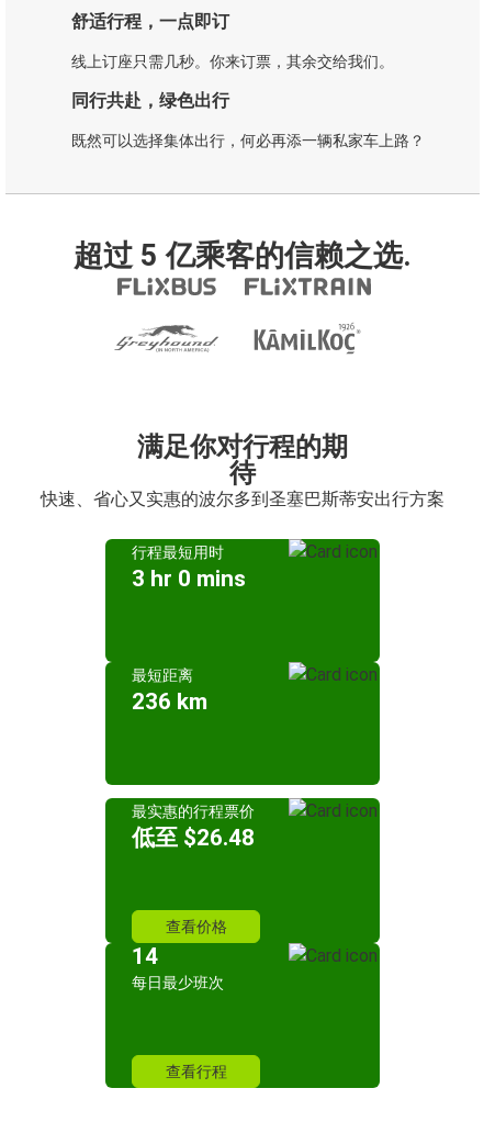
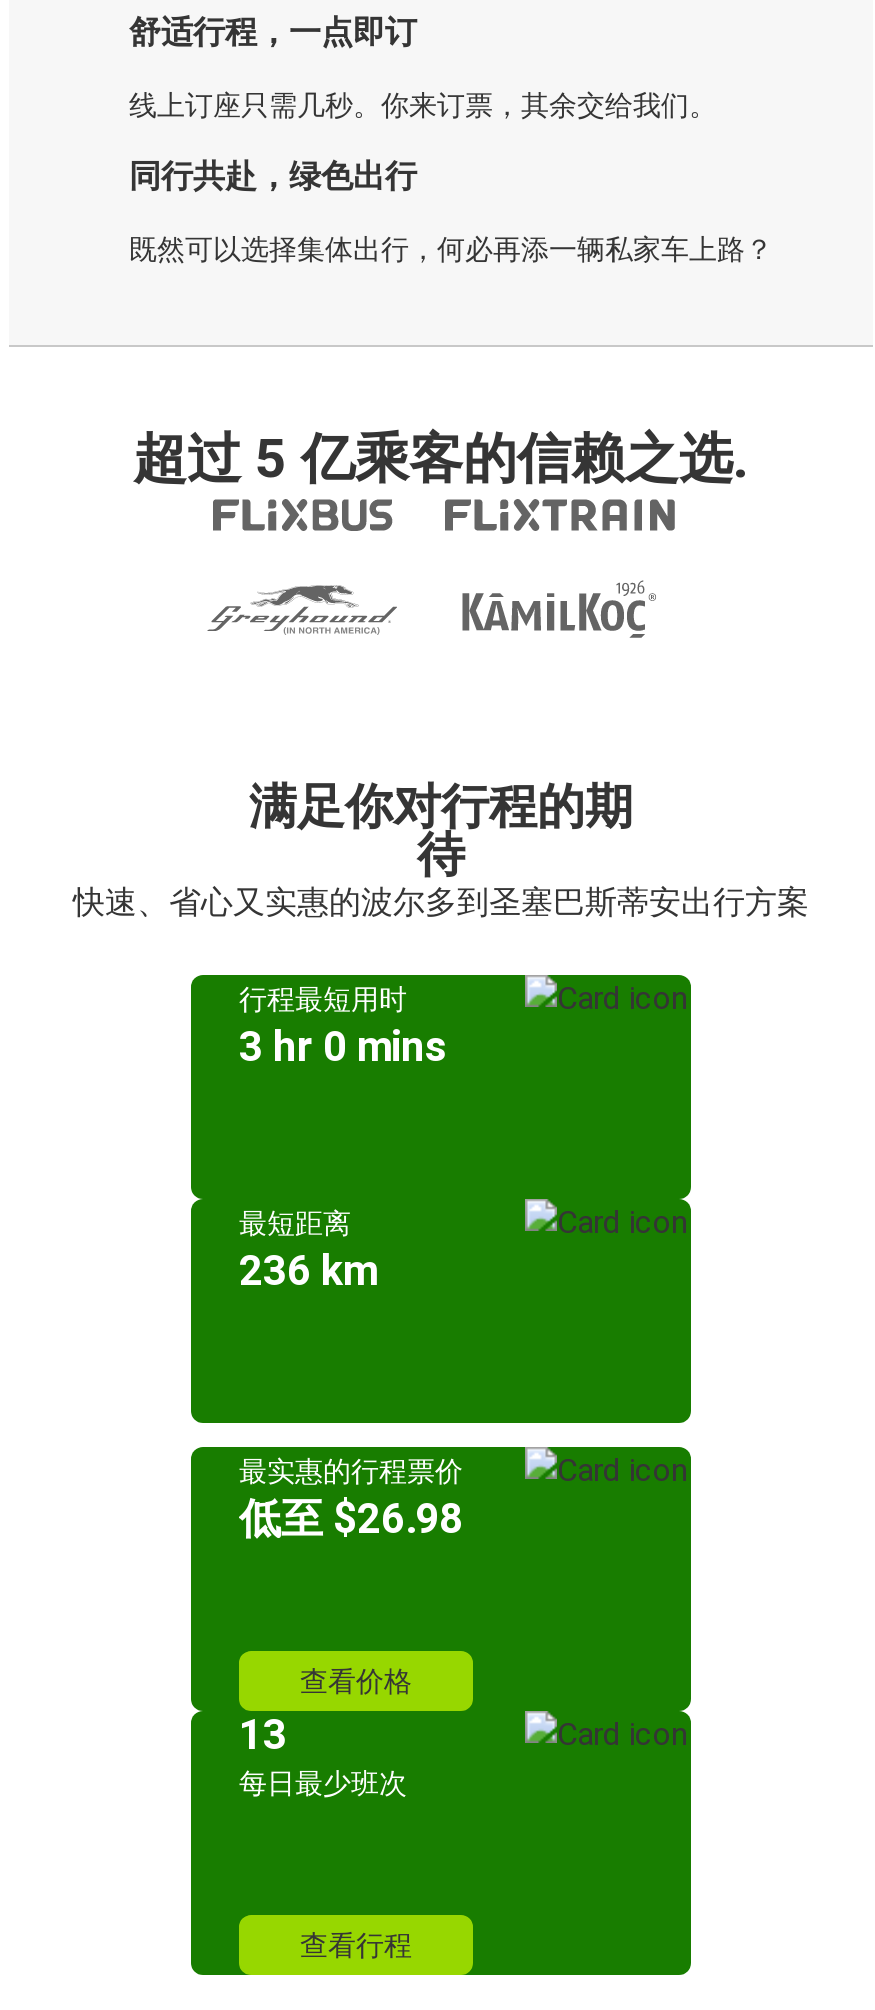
- 低至 $26.48
+ 低至 $26.98

- 14
+ 13
